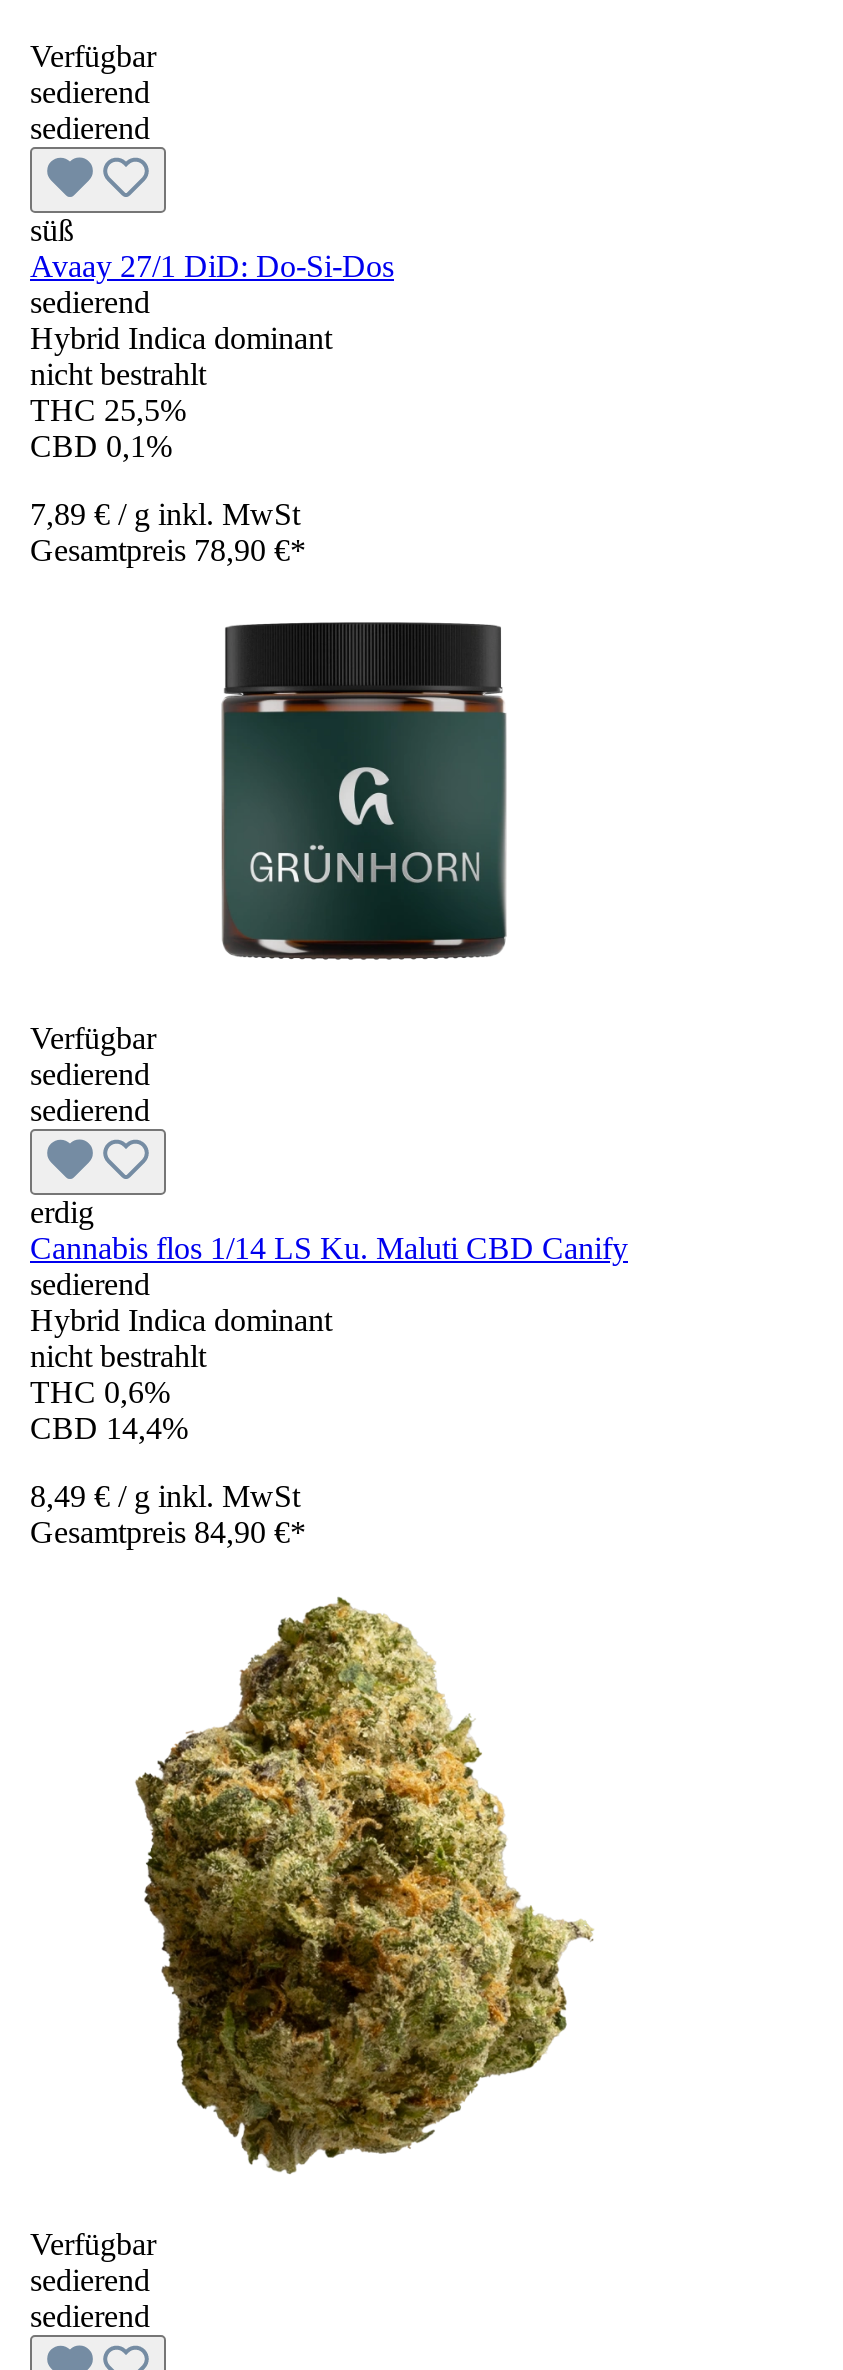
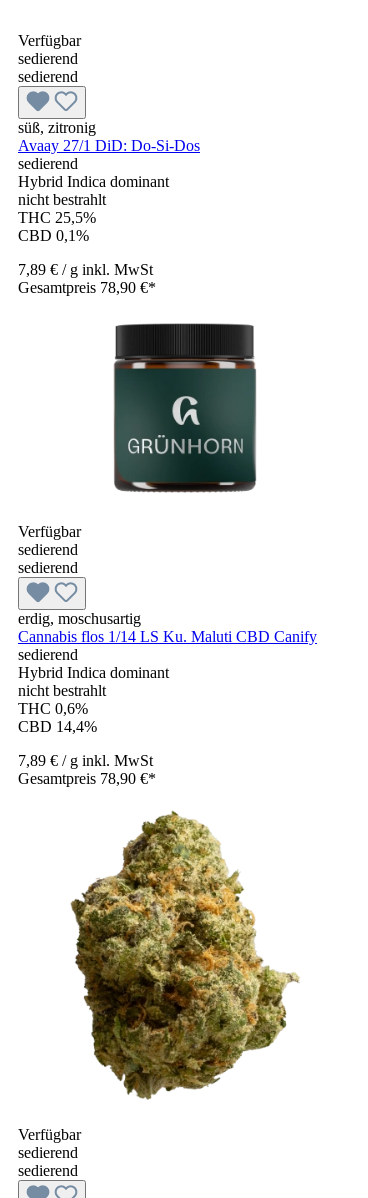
- süß
+ süß, zitronig

- erdig
+ erdig, moschusartig

- 8,49 €/ g inkl. MwSt
+ 7,89 €/ g inkl. MwSt

- Gesamtpreis 84,90 €*
+ Gesamtpreis 78,90 €*
